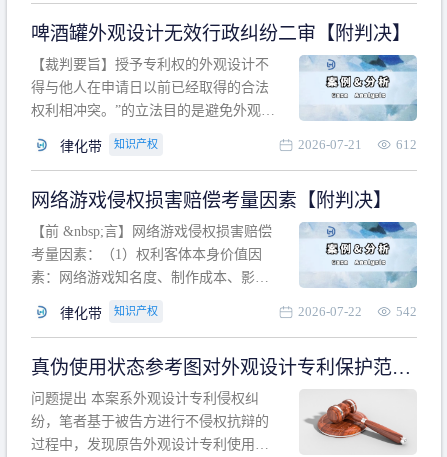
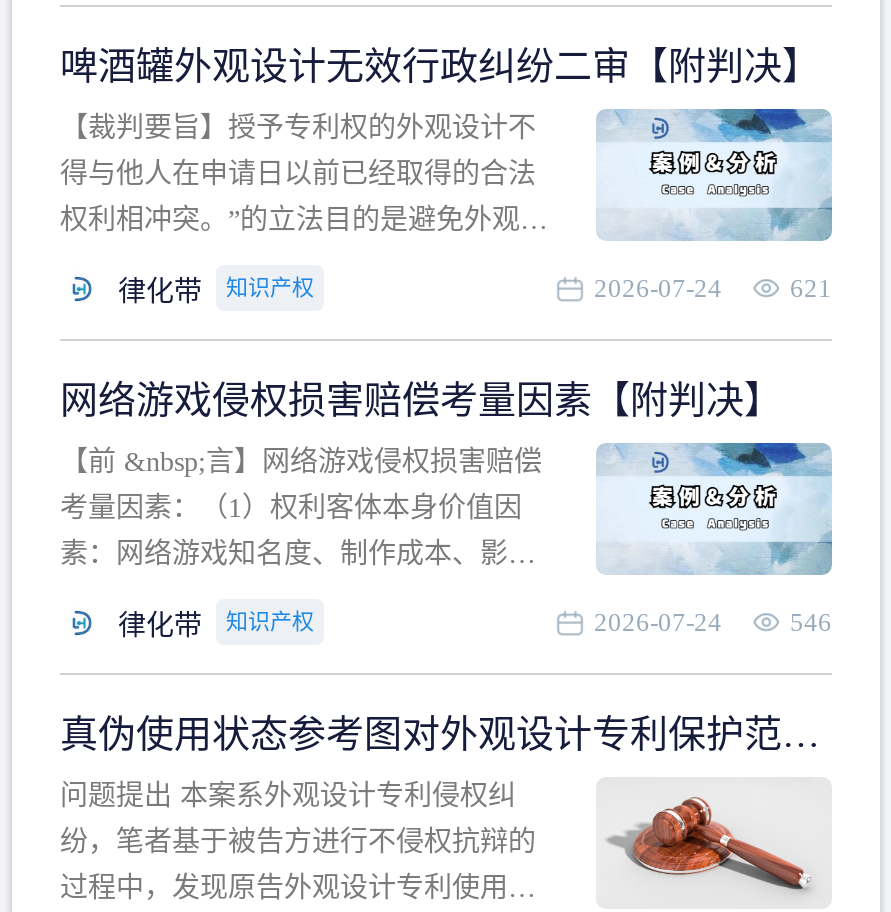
- 2026-07-21
+ 2026-07-24

- 612
+ 621

- 2026-07-22
+ 2026-07-24

- 542
+ 546
